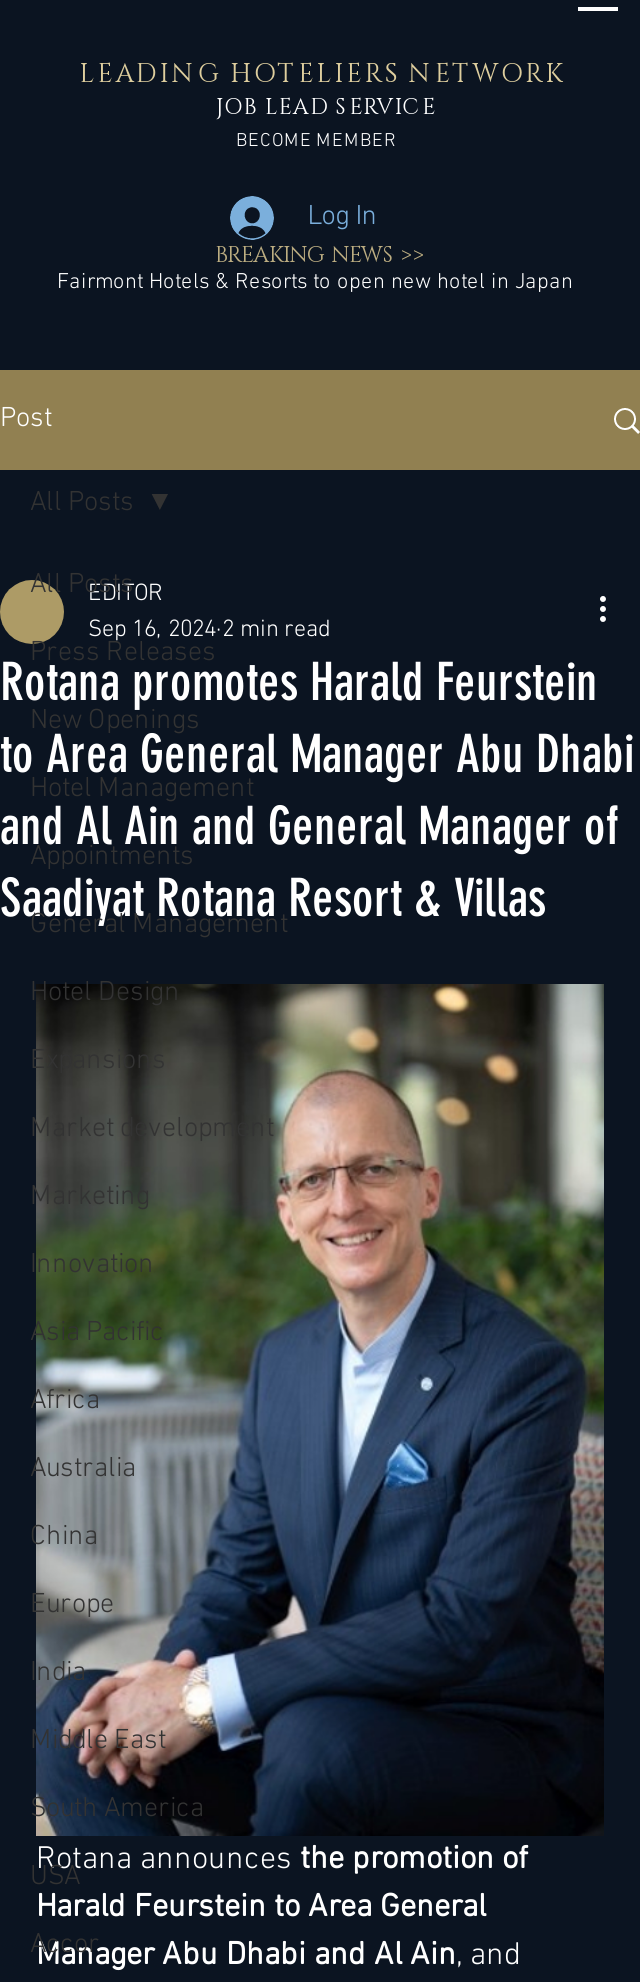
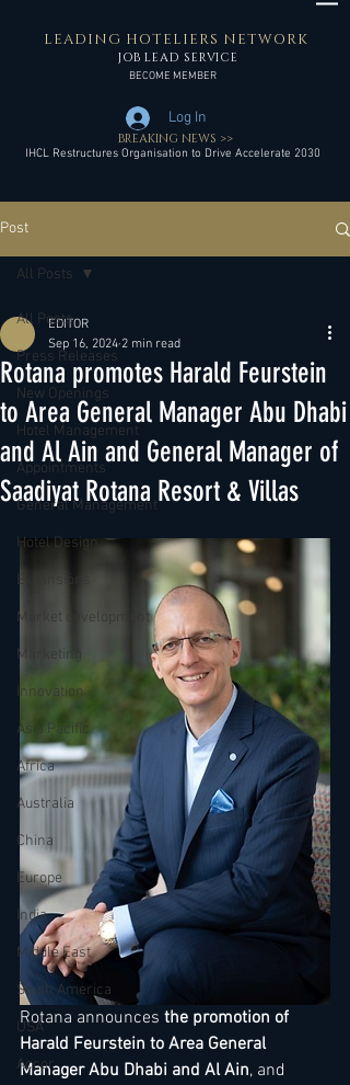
- Fairmont Hotels & Resorts to open new hotel in Japan
+ IHCL Restructures Organisation to Drive Accelerate 2030
